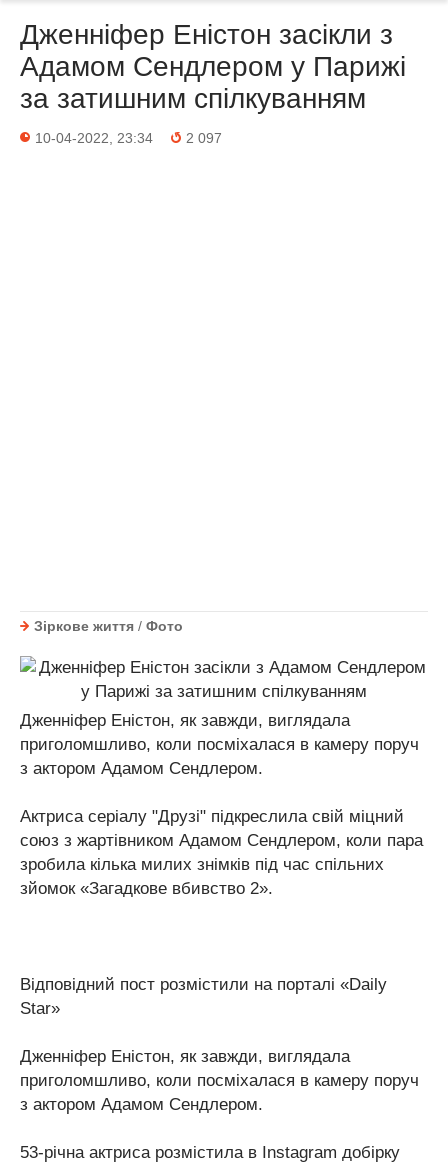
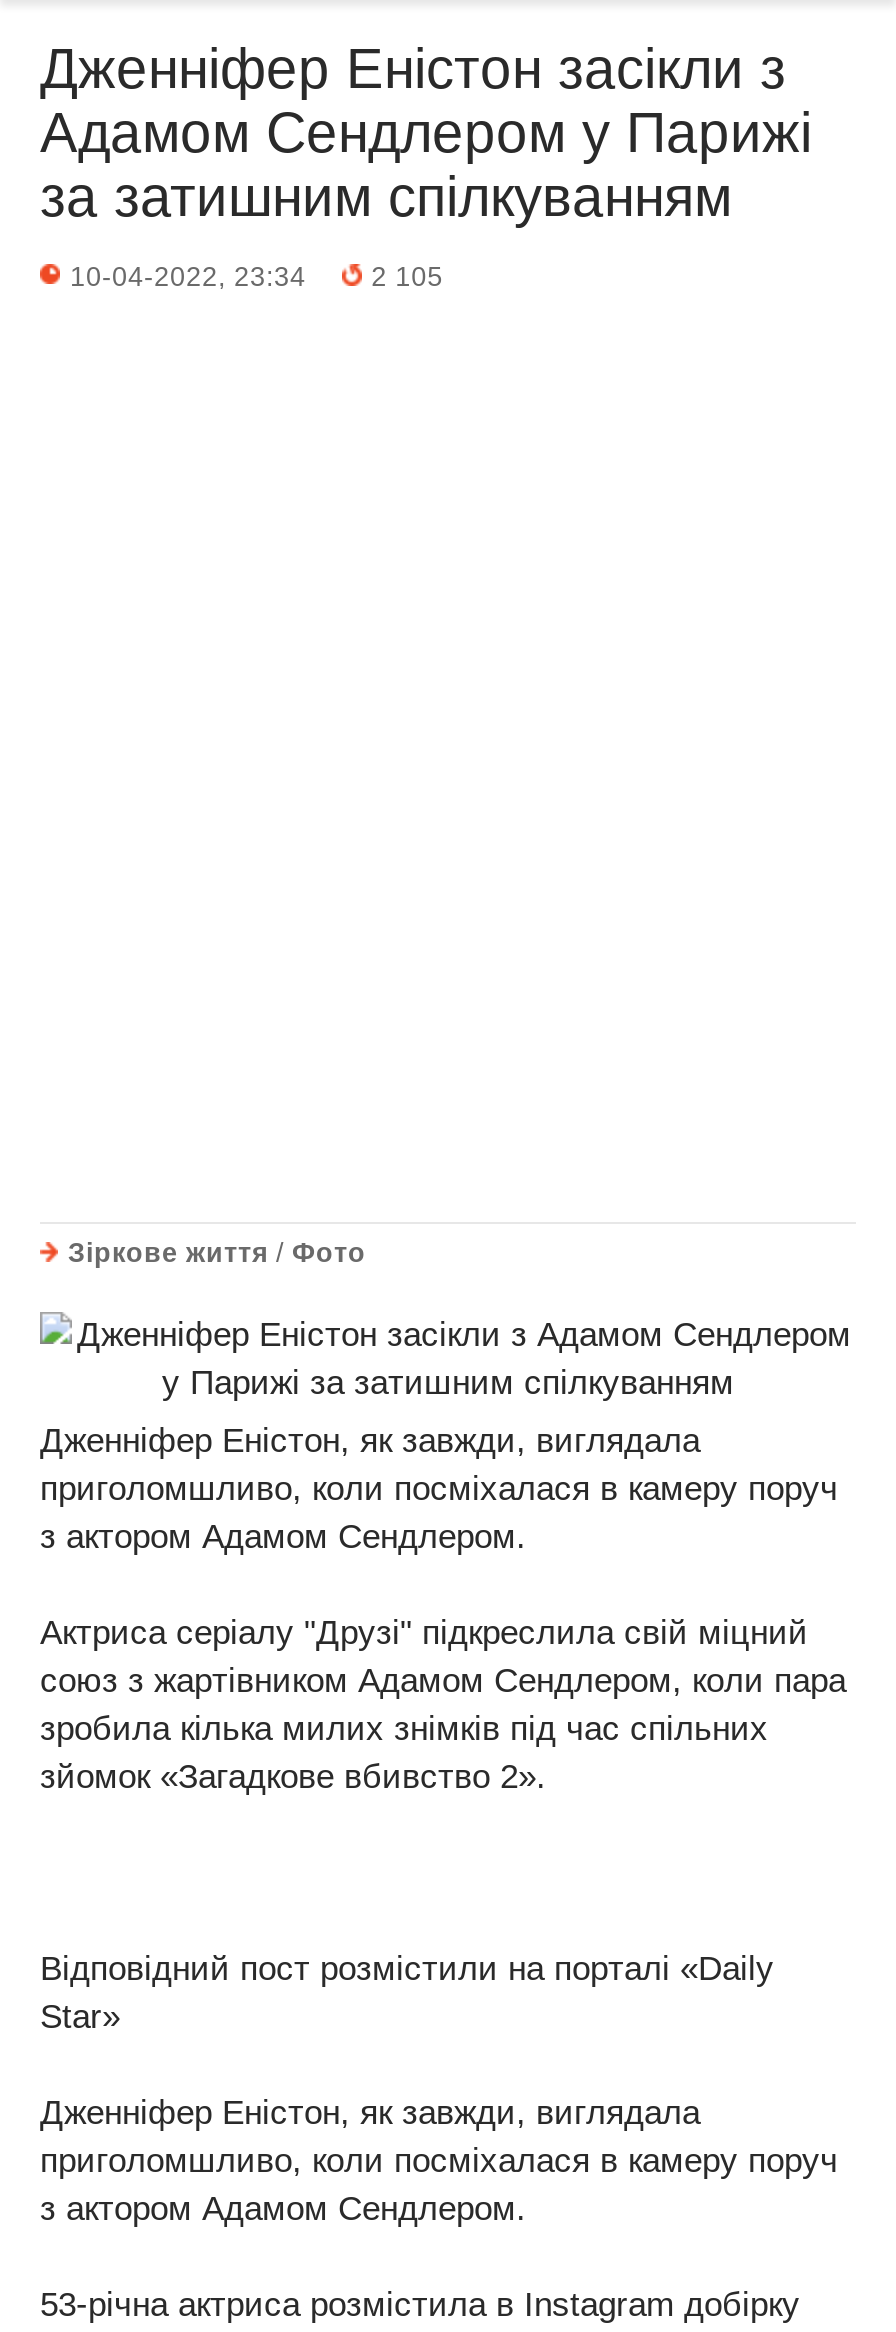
- 2 097
+ 2 105
